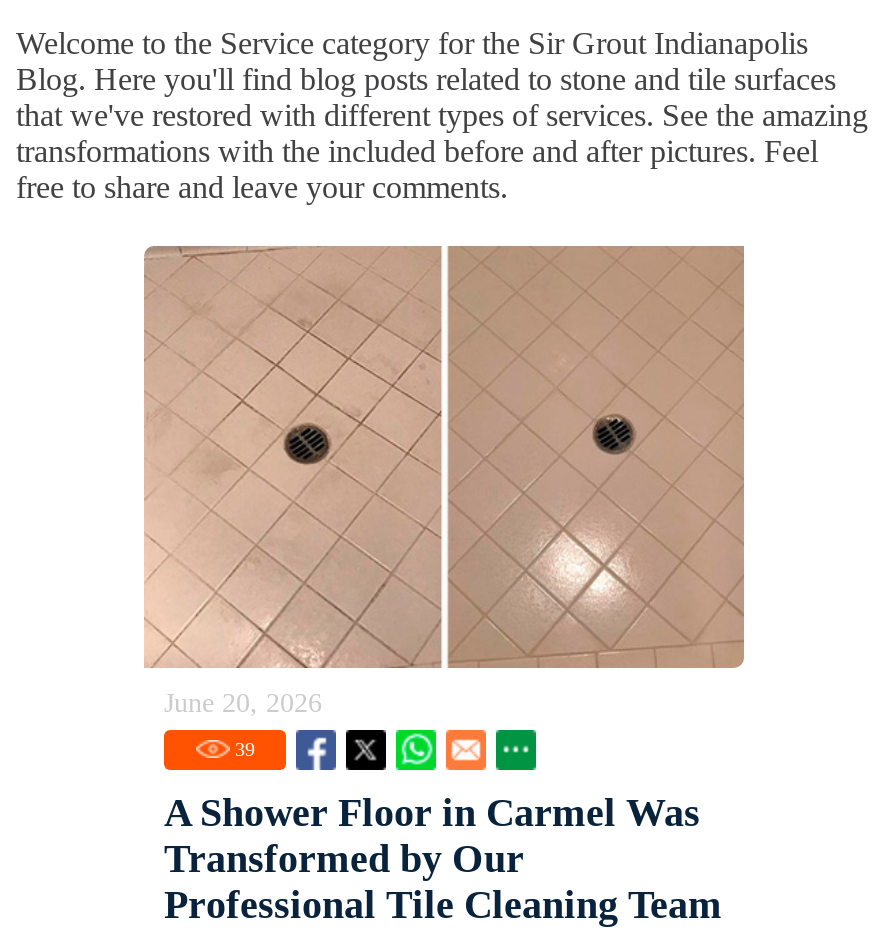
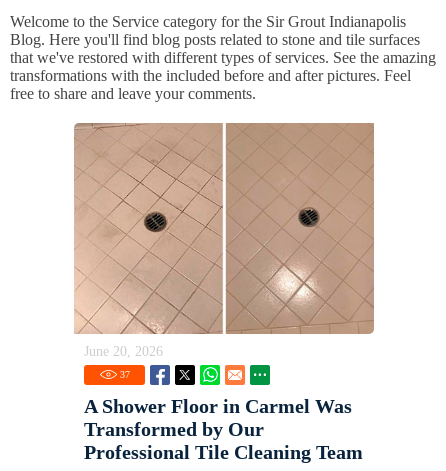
- 39
+ 37
